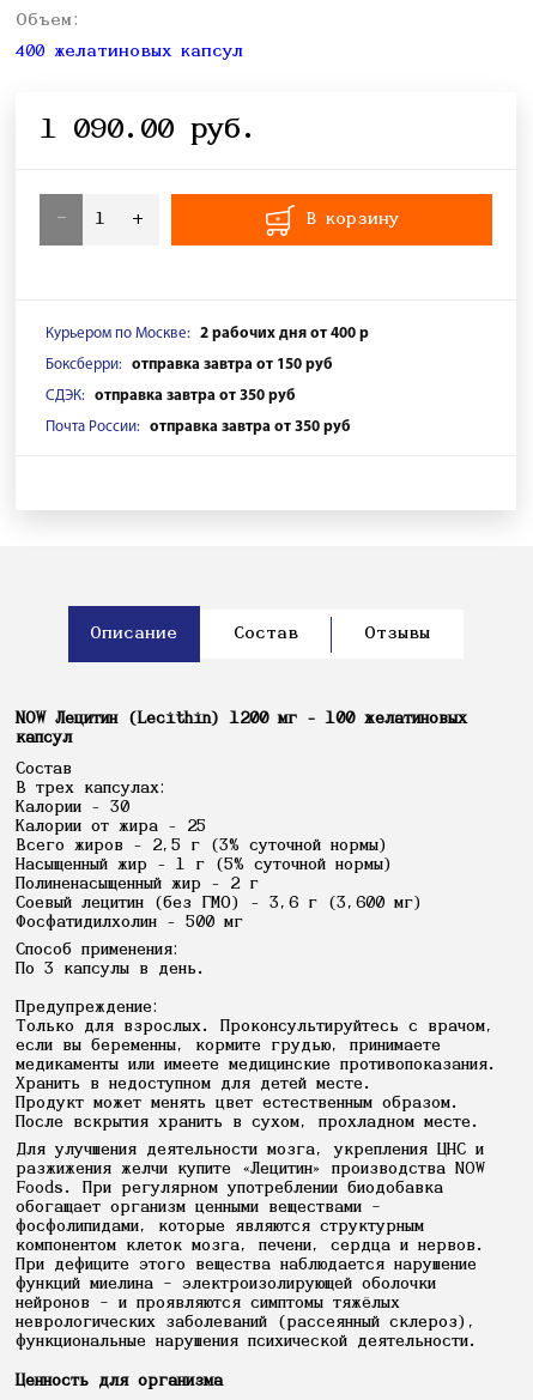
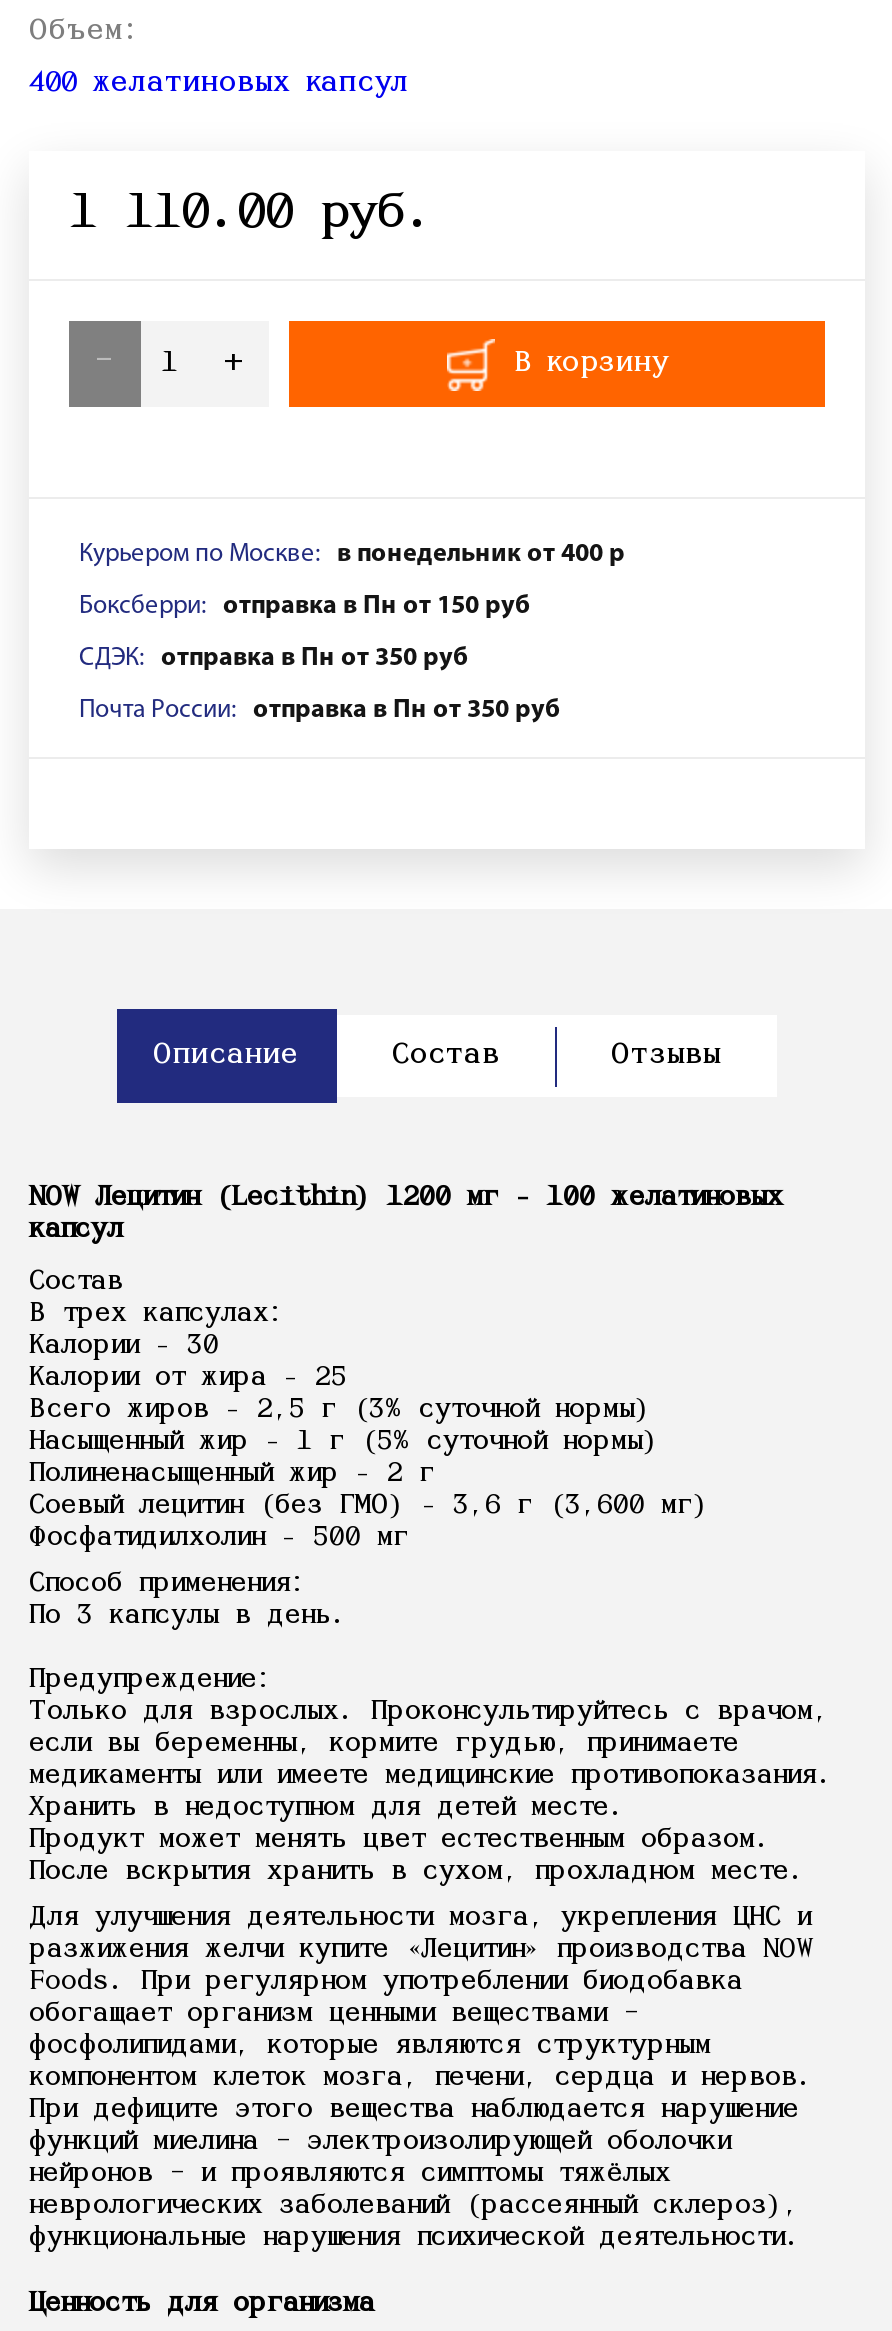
- 1 090.00 руб.
+ 1 110.00 руб.

- 2 рабочих дня от 400 р
+ в понедельник от 400 р

- отправка завтра от 150 руб
+ отправка в Пн от 150 руб

- отправка завтра от 350 руб
+ отправка в Пн от 350 руб

- отправка завтра от 350 руб
+ отправка в Пн от 350 руб
